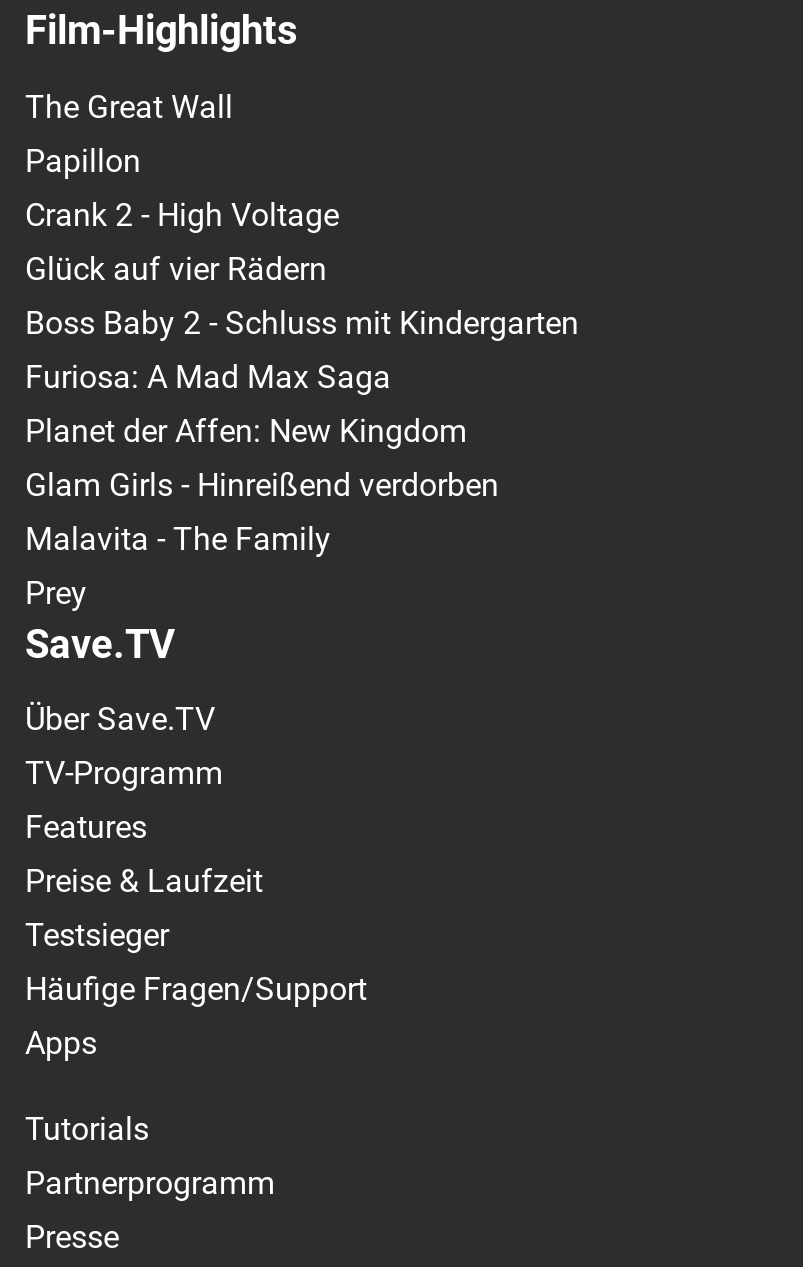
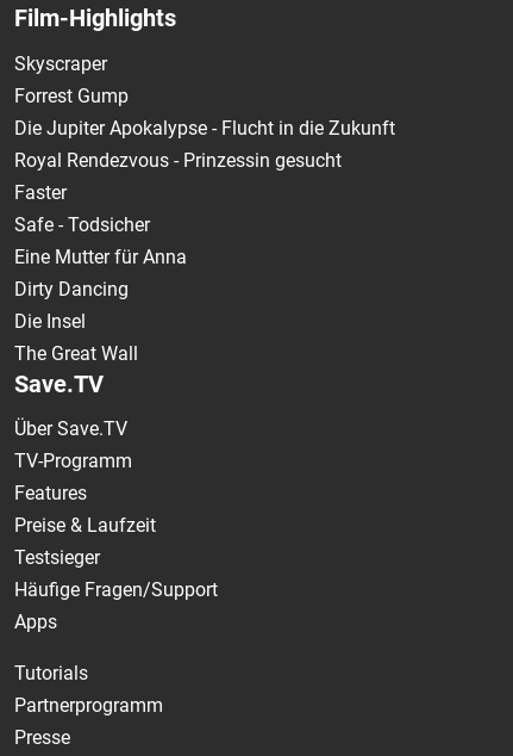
+ Skyscraper
+ Forrest Gump
+ Die Jupiter Apokalypse - Flucht in die Zukunft
+ Royal Rendezvous - Prinzessin gesucht
+ Faster
+ Safe - Todsicher
+ Eine Mutter für Anna
+ Dirty Dancing
+ Die Insel

moved down: The Great Wall

- Papillon
- Crank 2 - High Voltage
- Glück auf vier Rädern
- Boss Baby 2 - Schluss mit Kindergarten
- Furiosa: A Mad Max Saga
- Planet der Affen: New Kingdom
- Glam Girls - Hinreißend verdorben
- Malavita - The Family
- Prey
